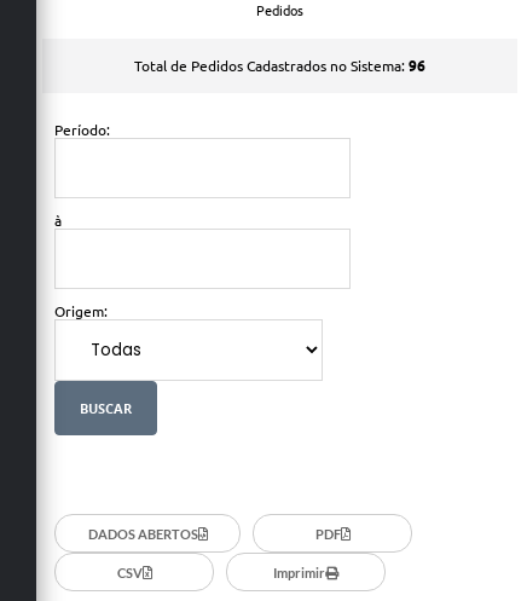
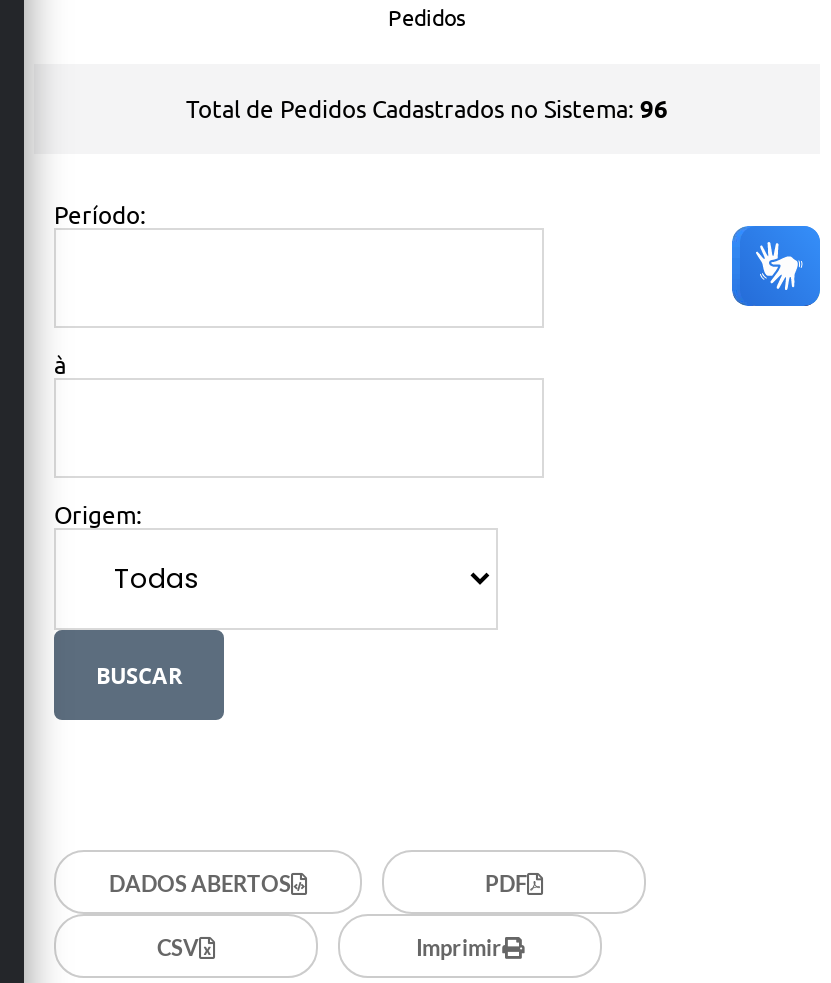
+ [image]
